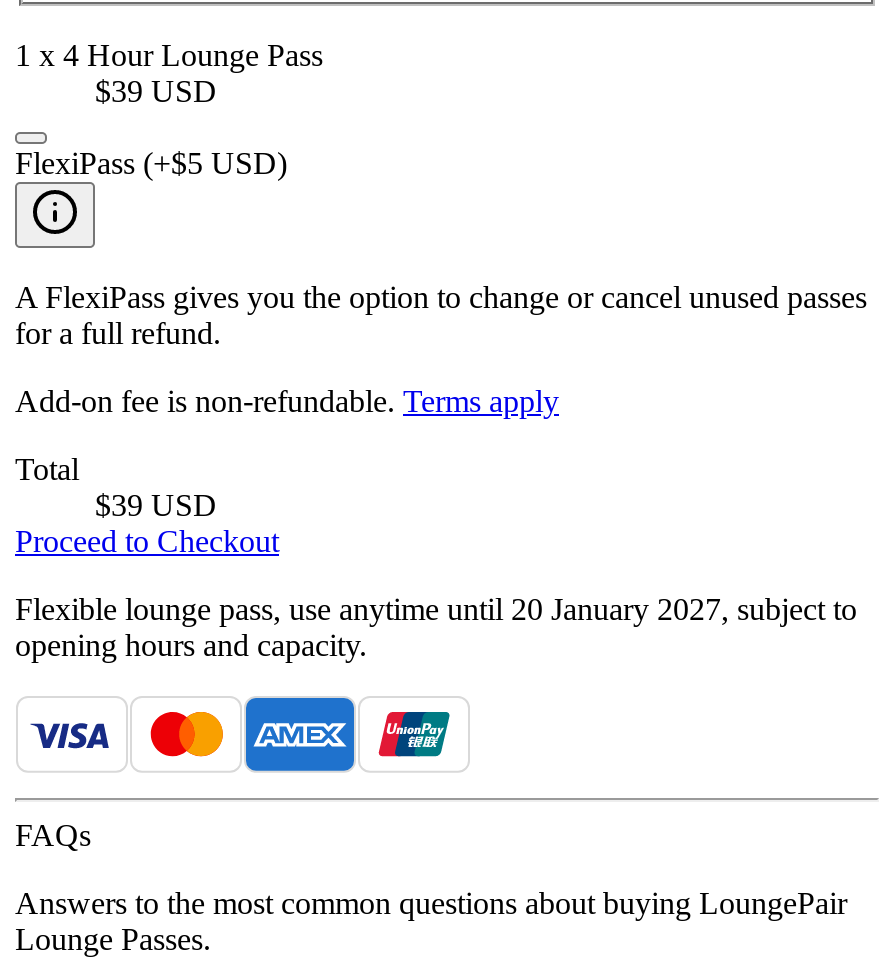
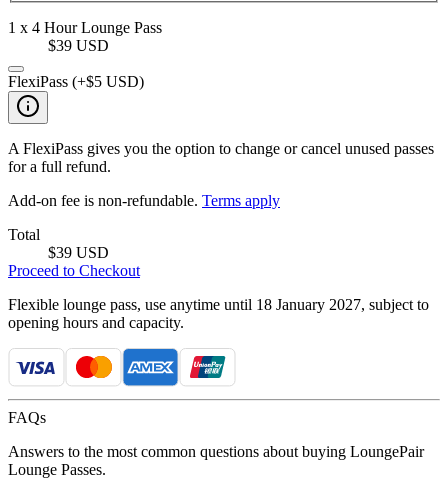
- Flexible lounge pass, use anytime until 20 January 2027, subject to
+ Flexible lounge pass, use anytime until 18 January 2027, subject to
